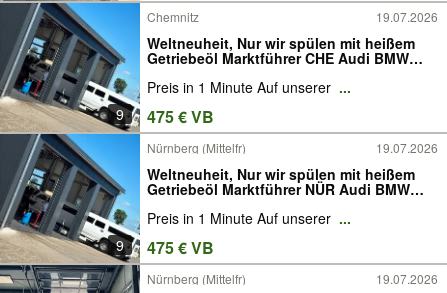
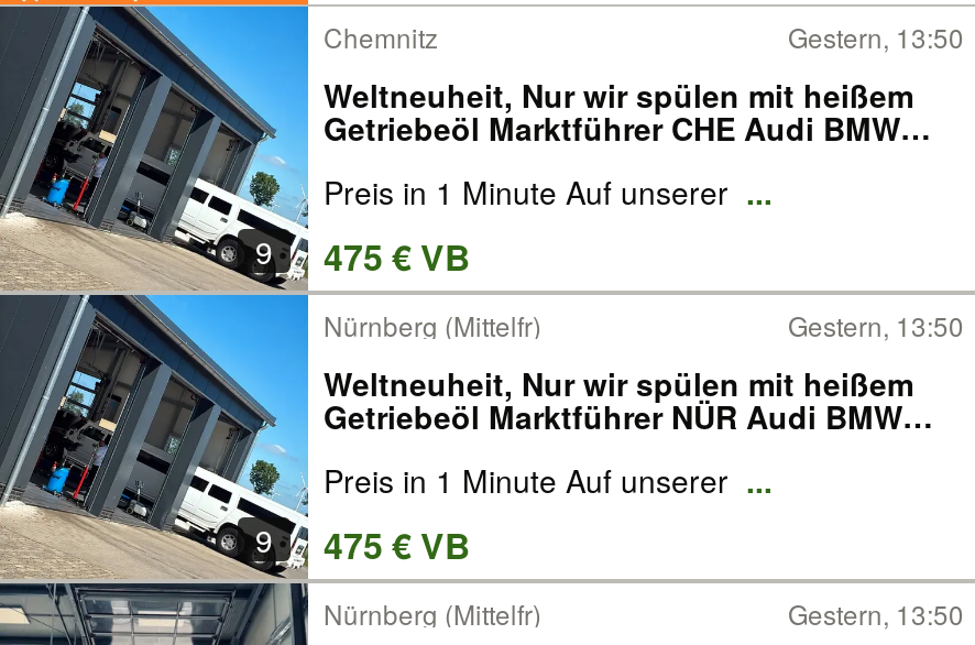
- 19.07.2026
+ Gestern, 13:50

- 19.07.2026
+ Gestern, 13:50

- 19.07.2026
+ Gestern, 13:50
